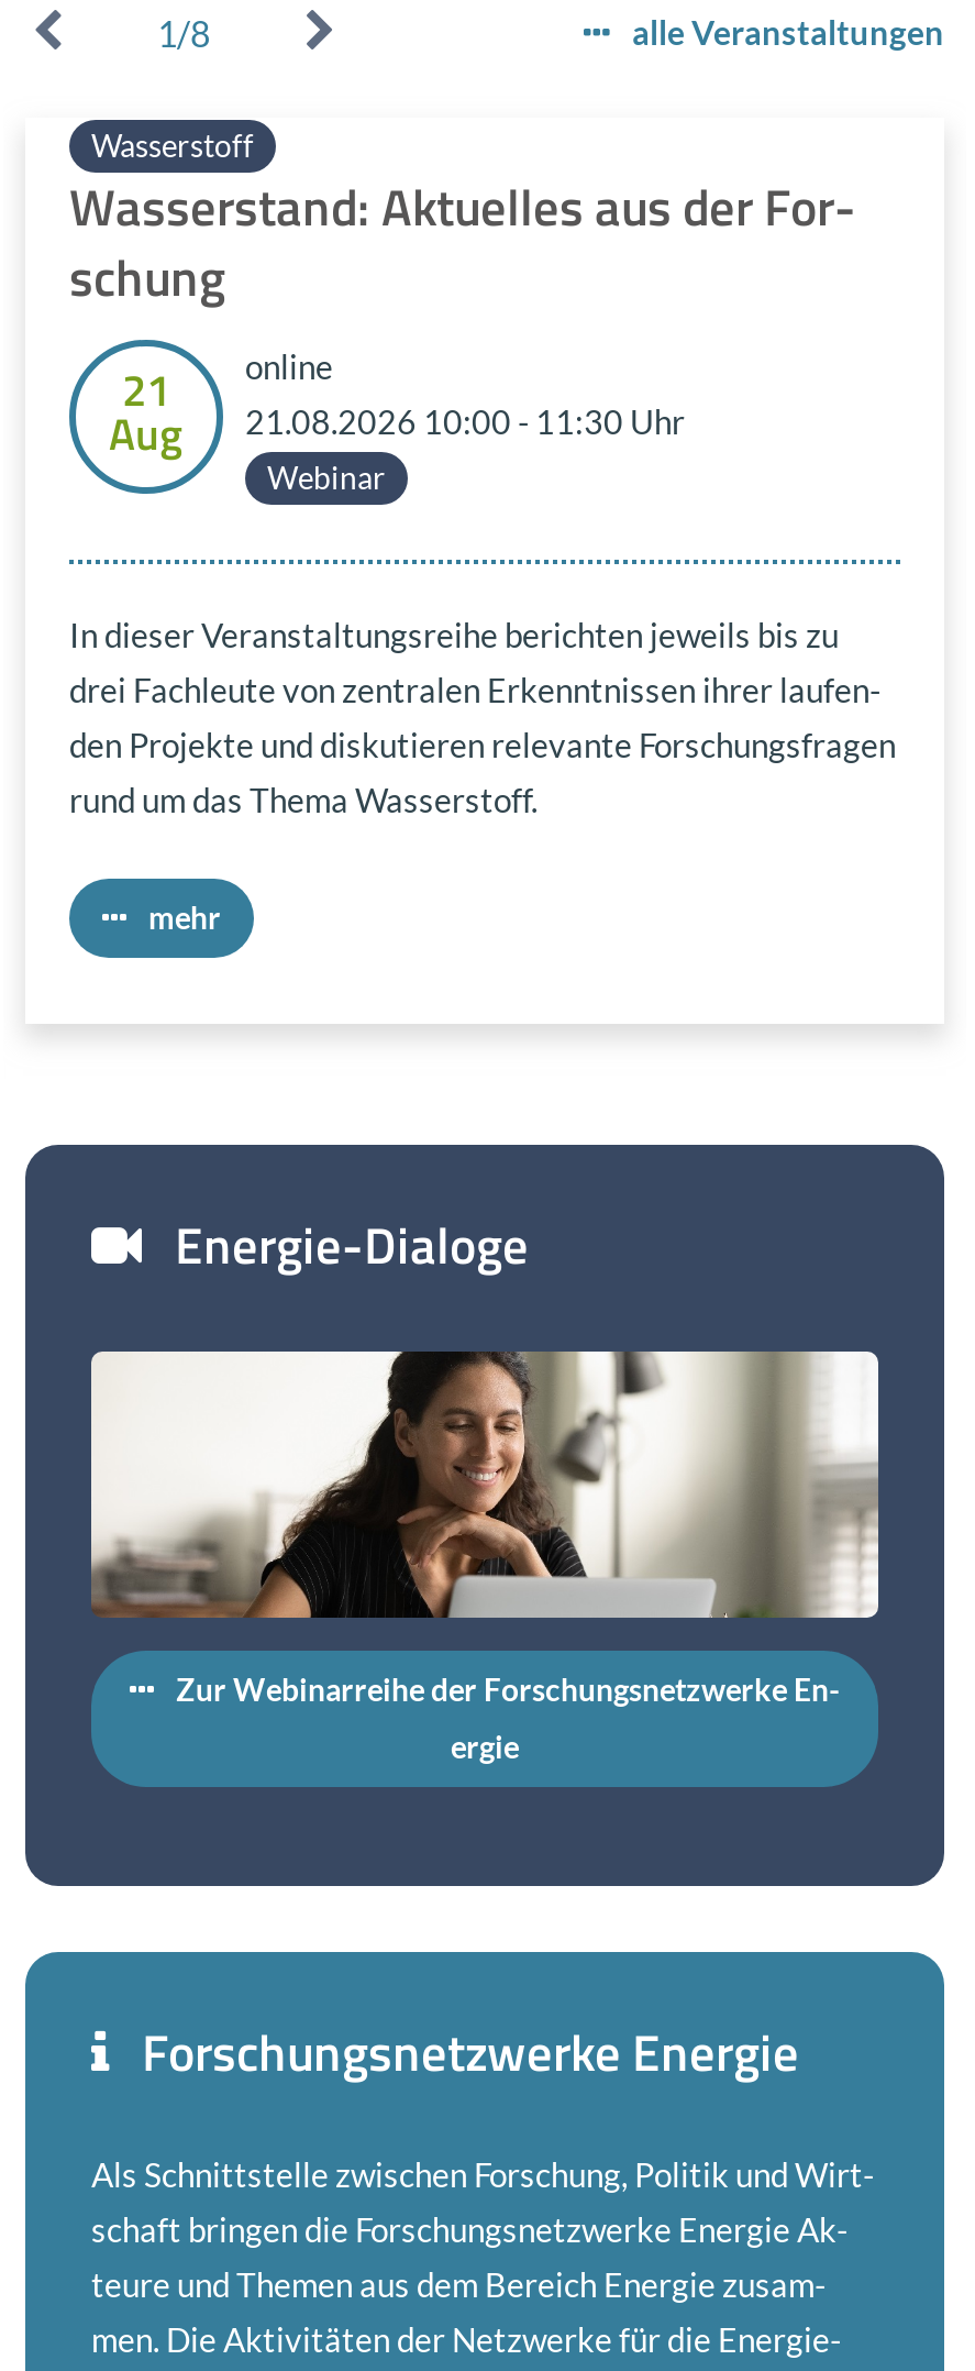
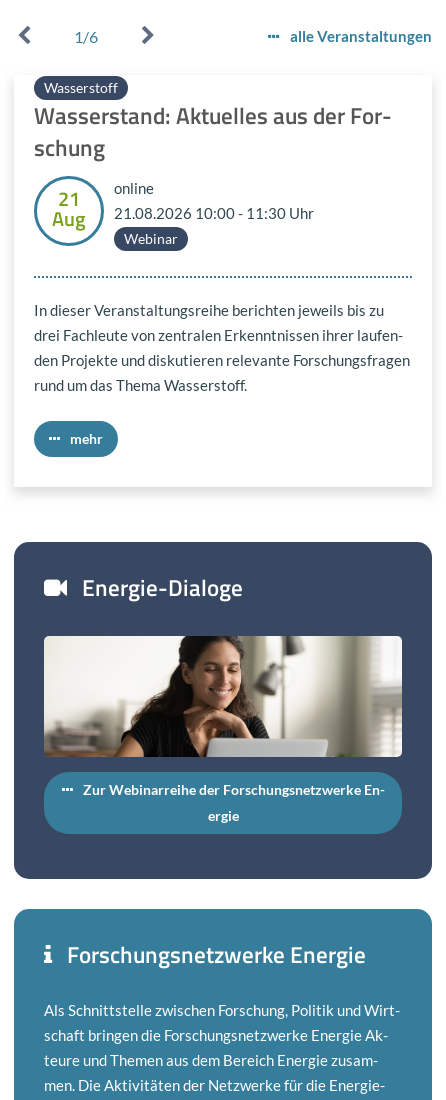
- 1/8
+ 1/6
